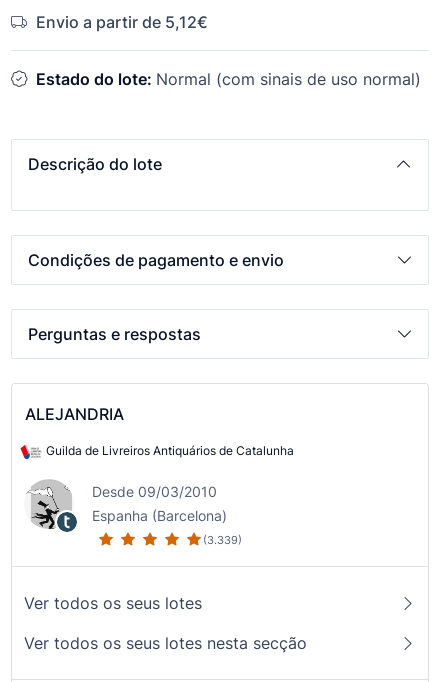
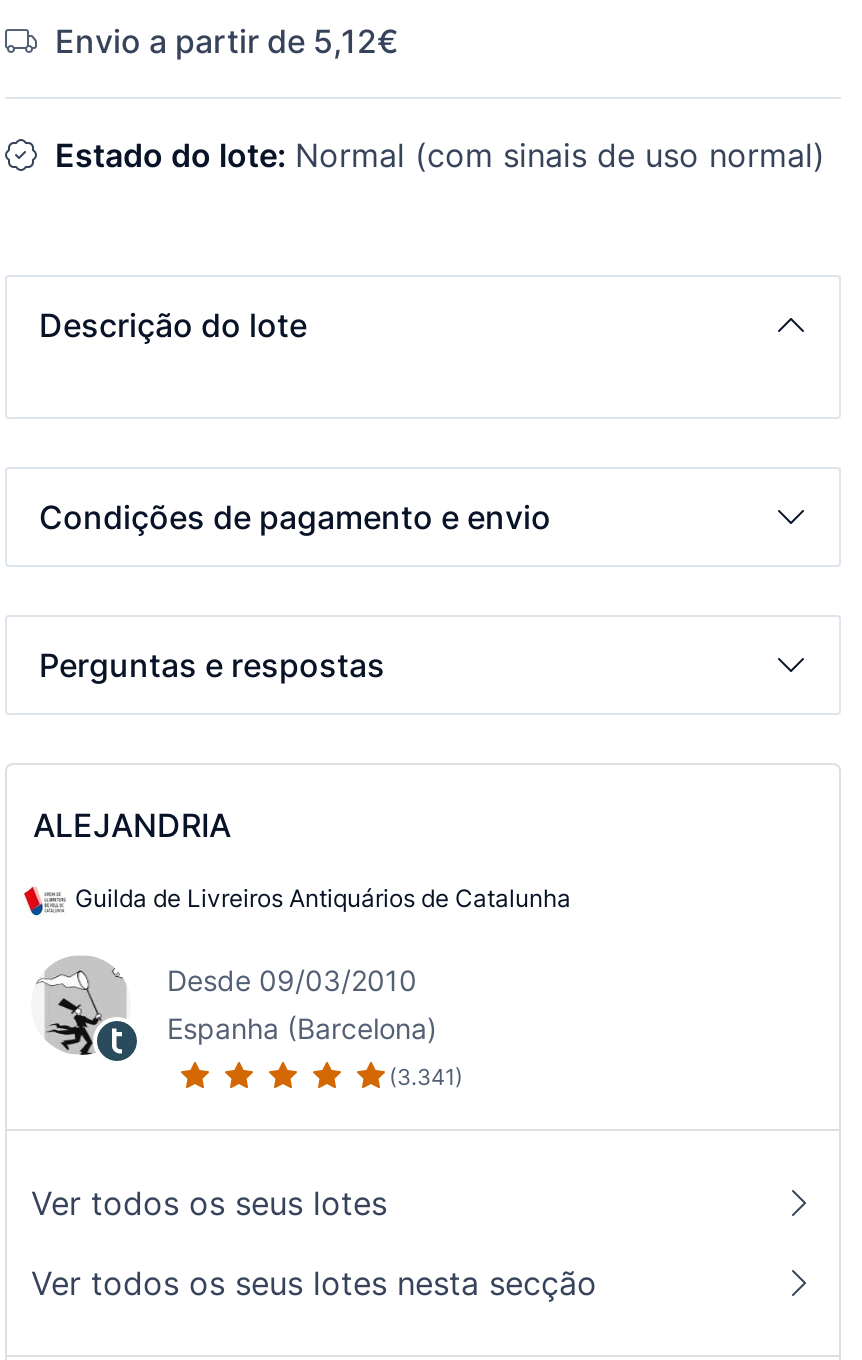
- (3.339)
+ (3.341)
